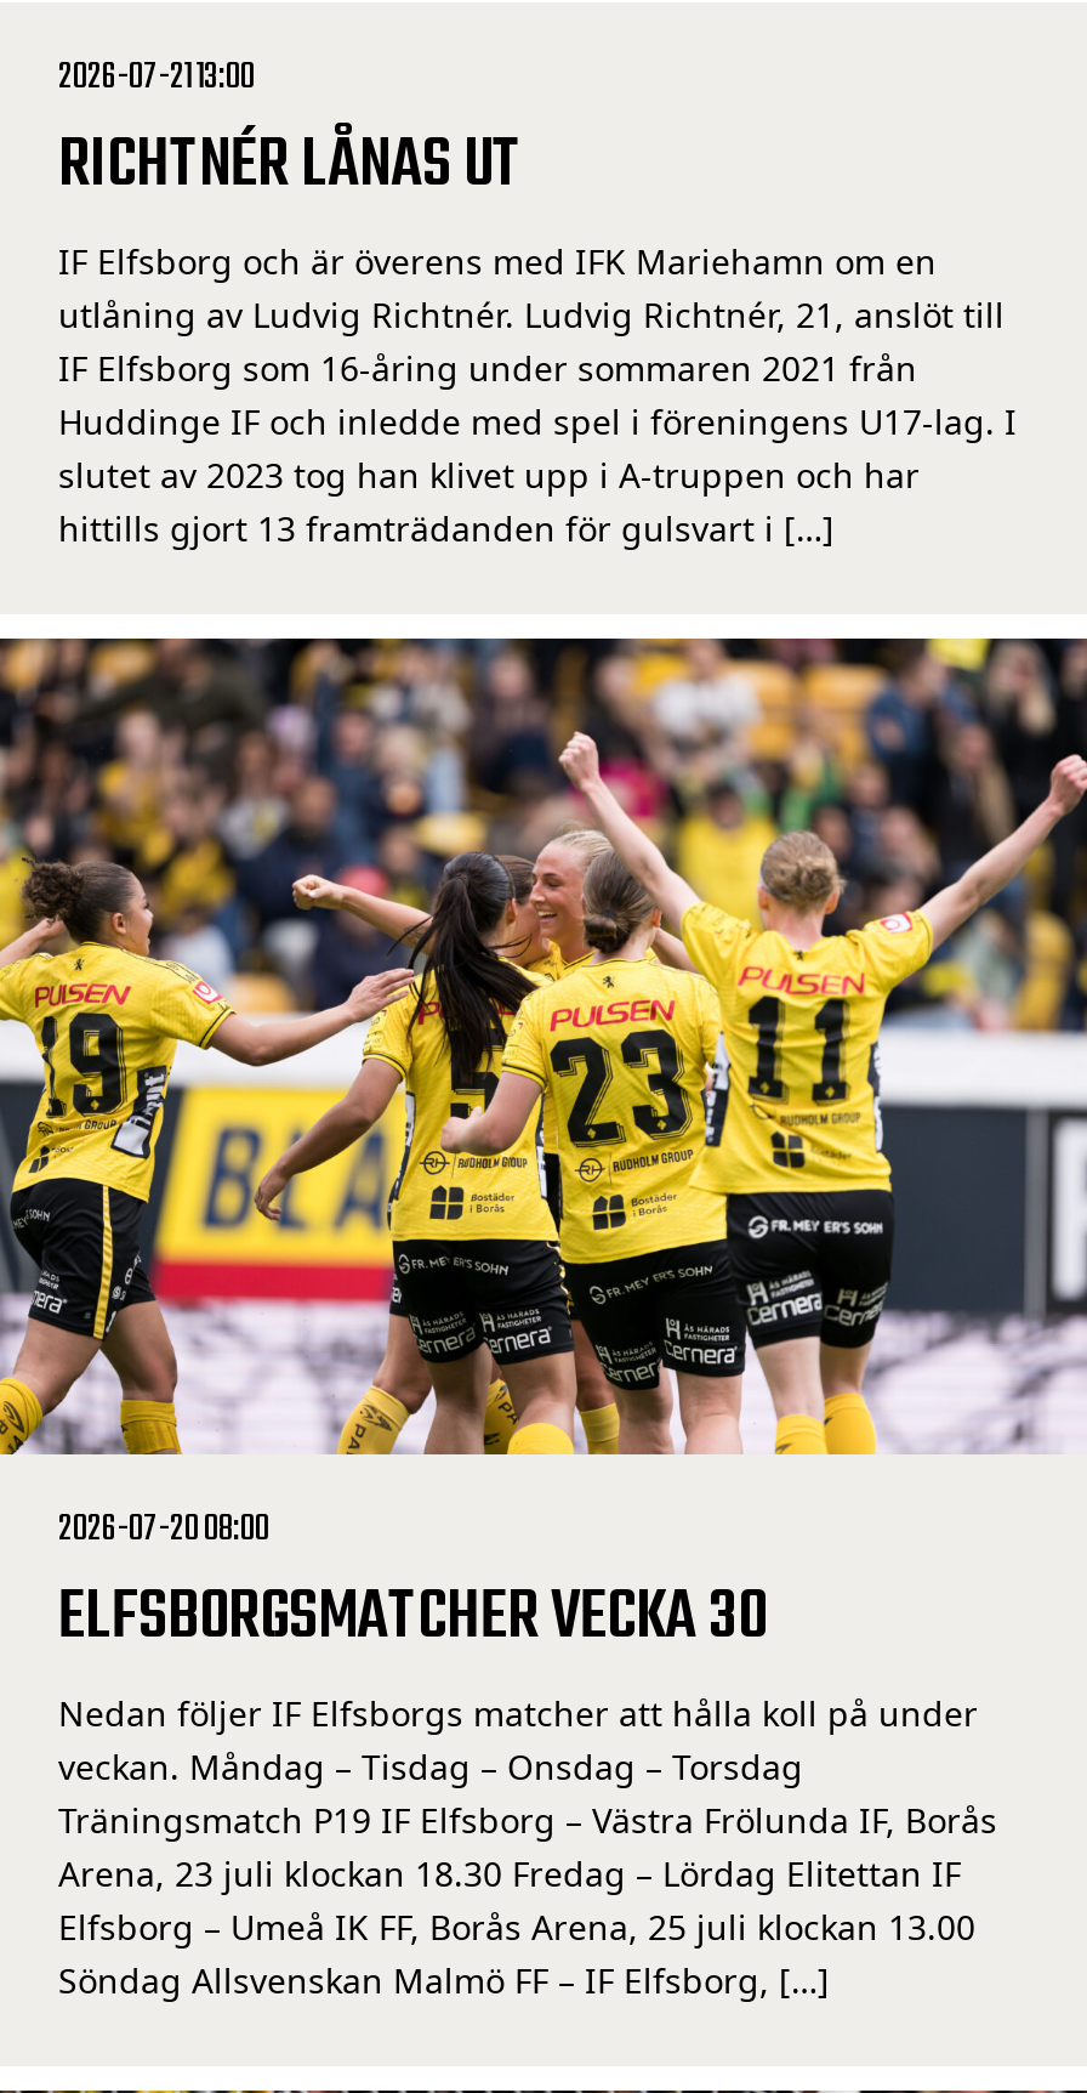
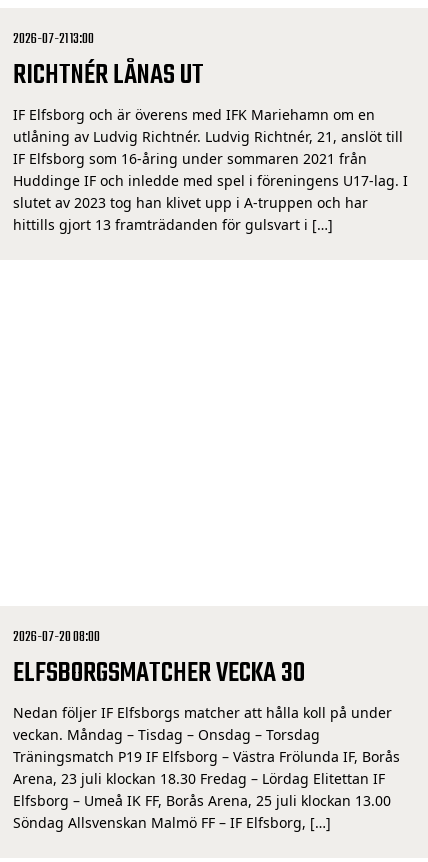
- [image]
